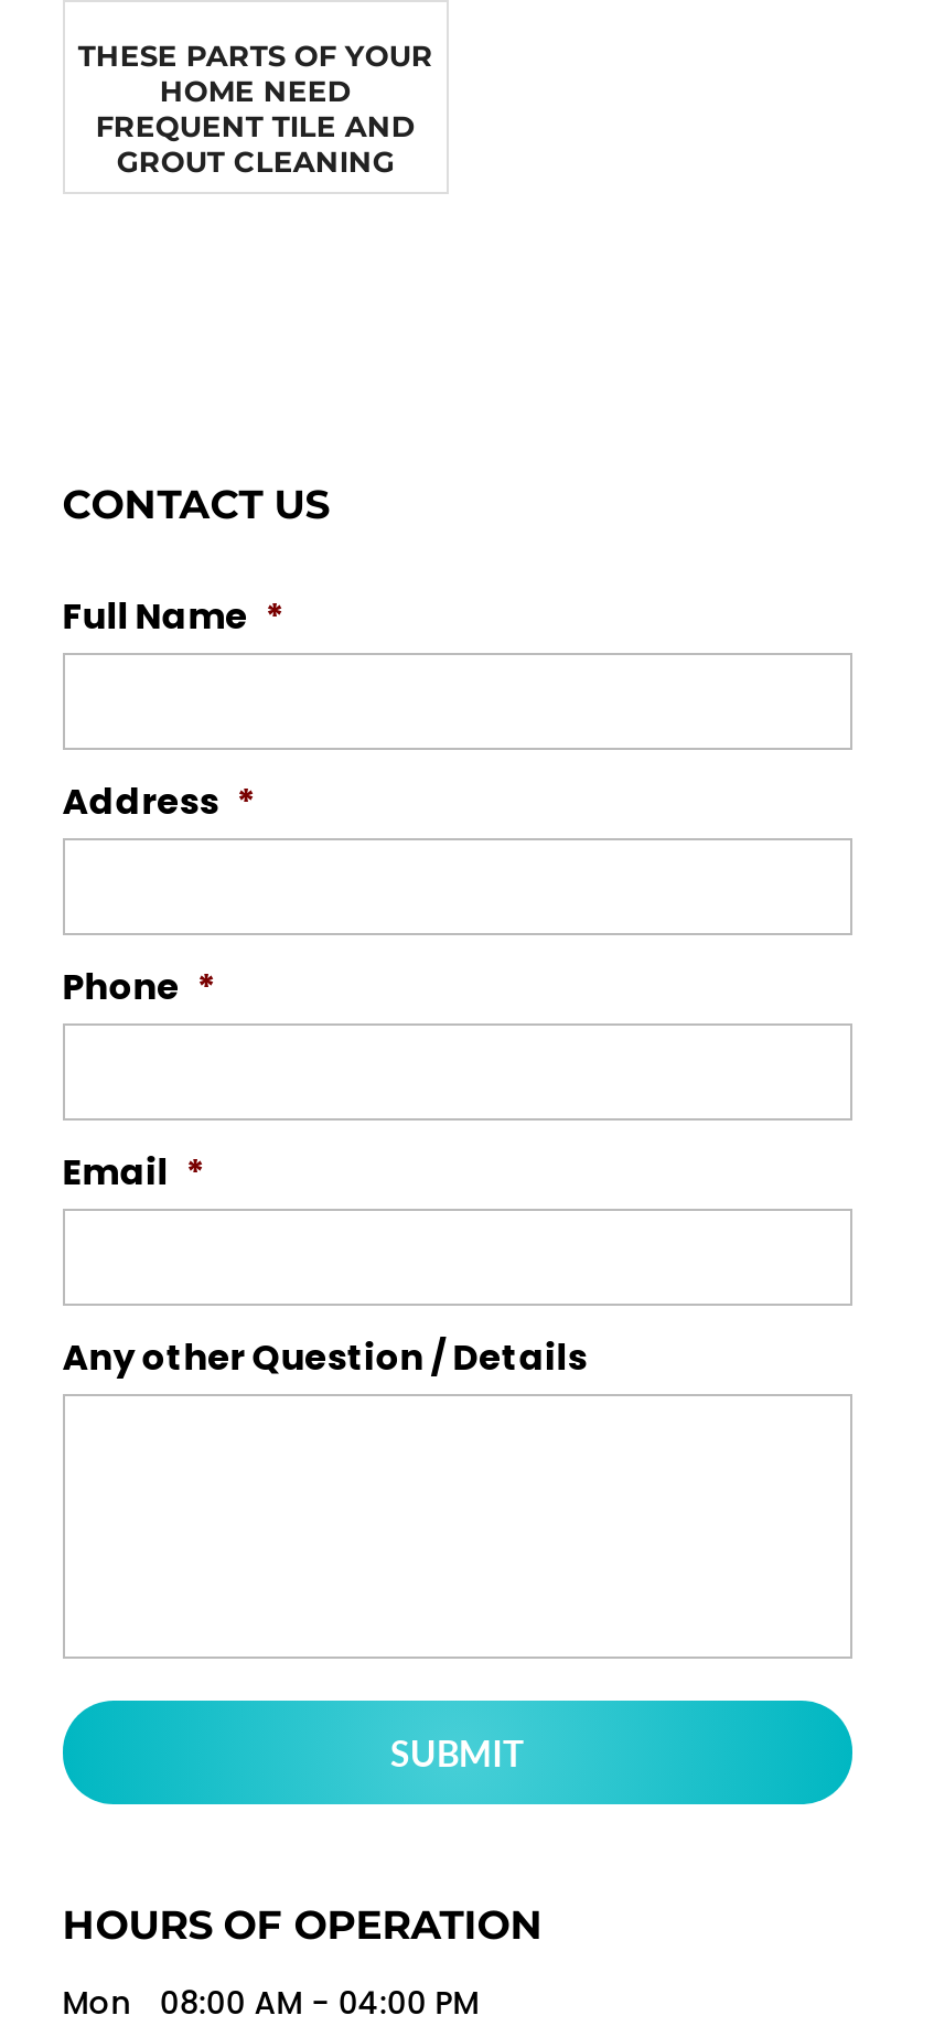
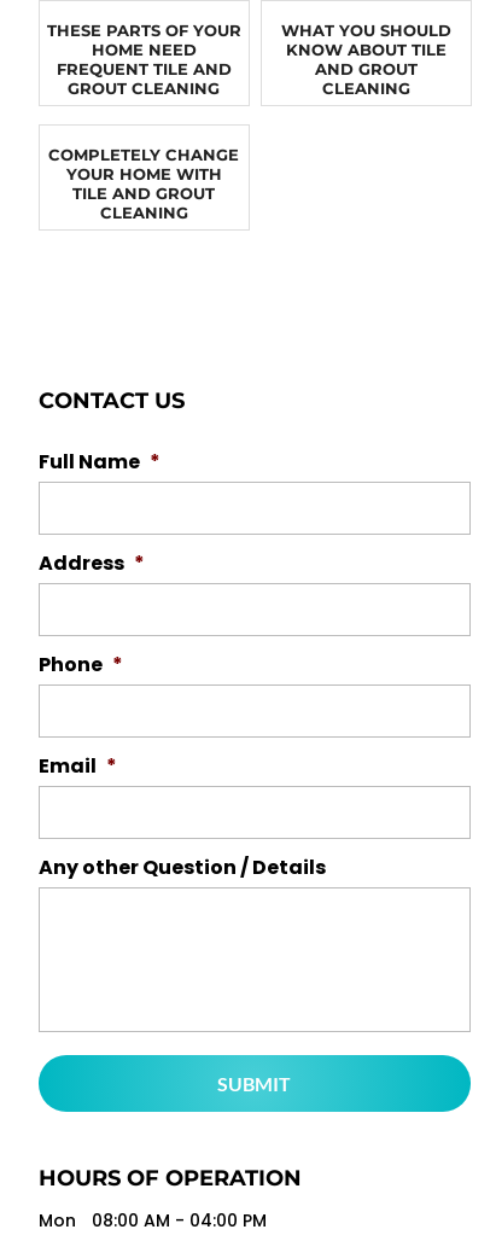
+ WHAT YOU SHOULD
+ KNOW ABOUT TILE
+ AND GROUT
+ CLEANING
+ COMPLETELY CHANGE
+ YOUR HOME WITH
+ TILE AND GROUT
+ CLEANING
